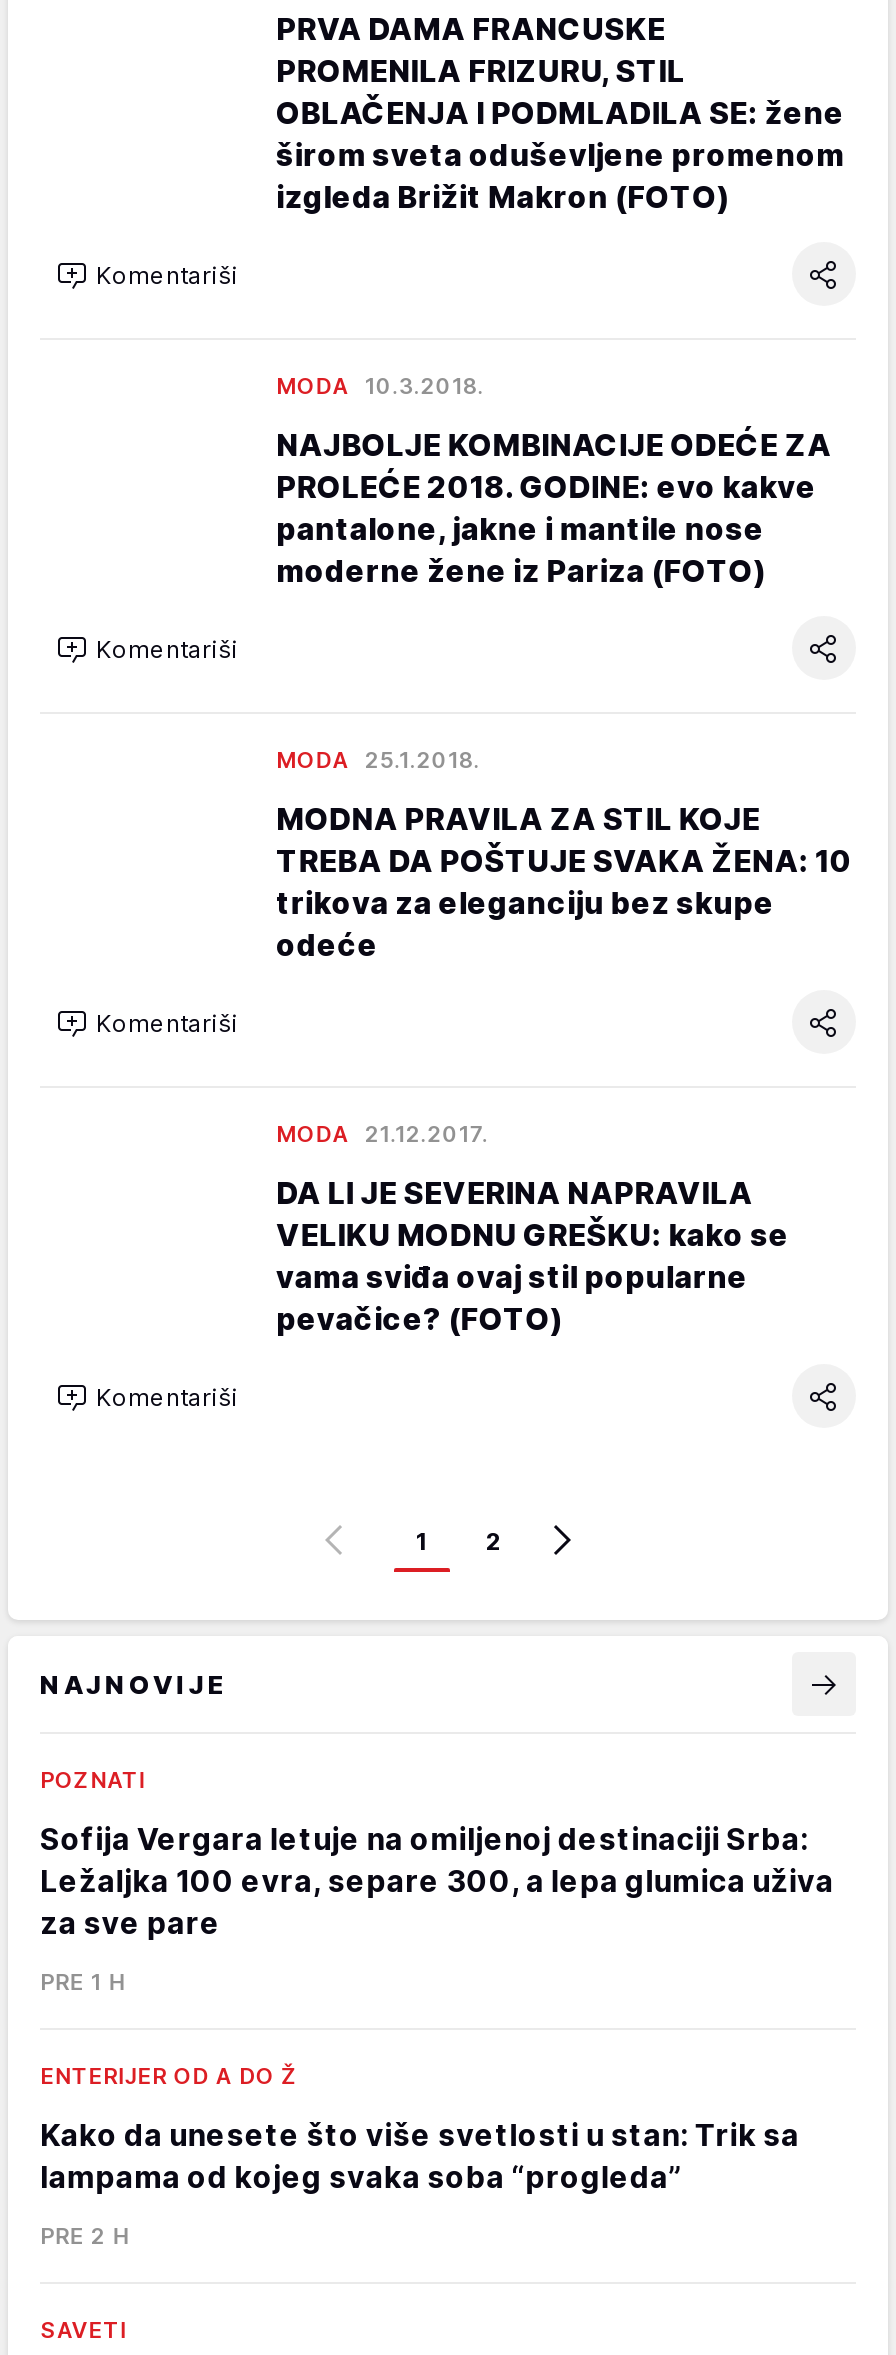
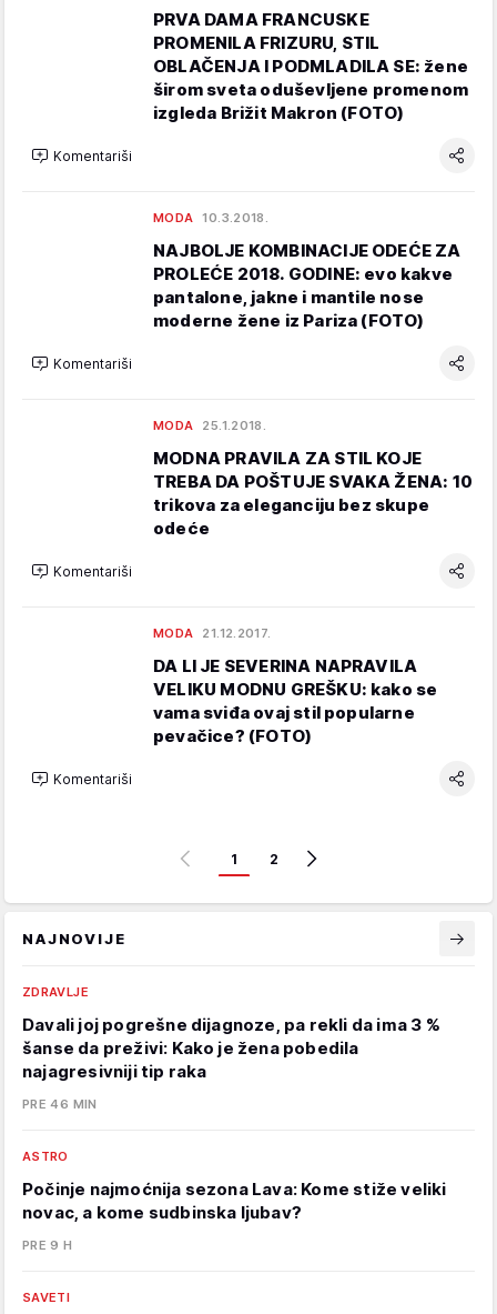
- POZNATI
+ ZDRAVLJE

- Sofija Vergara letuje na omiljenoj destinaciji Srba:
- Ležaljka 100 evra, separe 300, a lepa glumica uživa
- za sve pare
+ Davali joj pogrešne dijagnoze, pa rekli da ima 3 %
+ šanse da preživi: Kako je žena pobedila
+ najagresivniji tip raka

- PRE 1 H
+ PRE 46 MIN

- ENTERIJER OD A DO Ž
+ ASTRO

- Kako da unesete što više svetlosti u stan: Trik sa
- lampama od kojeg svaka soba “progleda”
+ Počinje najmoćnija sezona Lava: Kome stiže veliki
+ novac, a kome sudbinska ljubav?

- PRE 2 H
+ PRE 9 H
